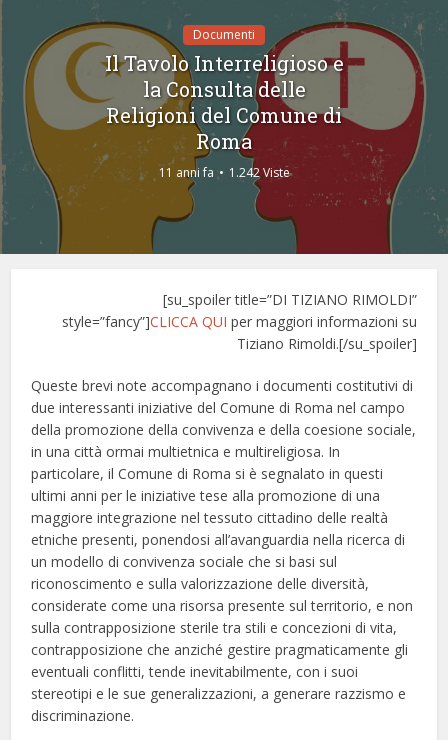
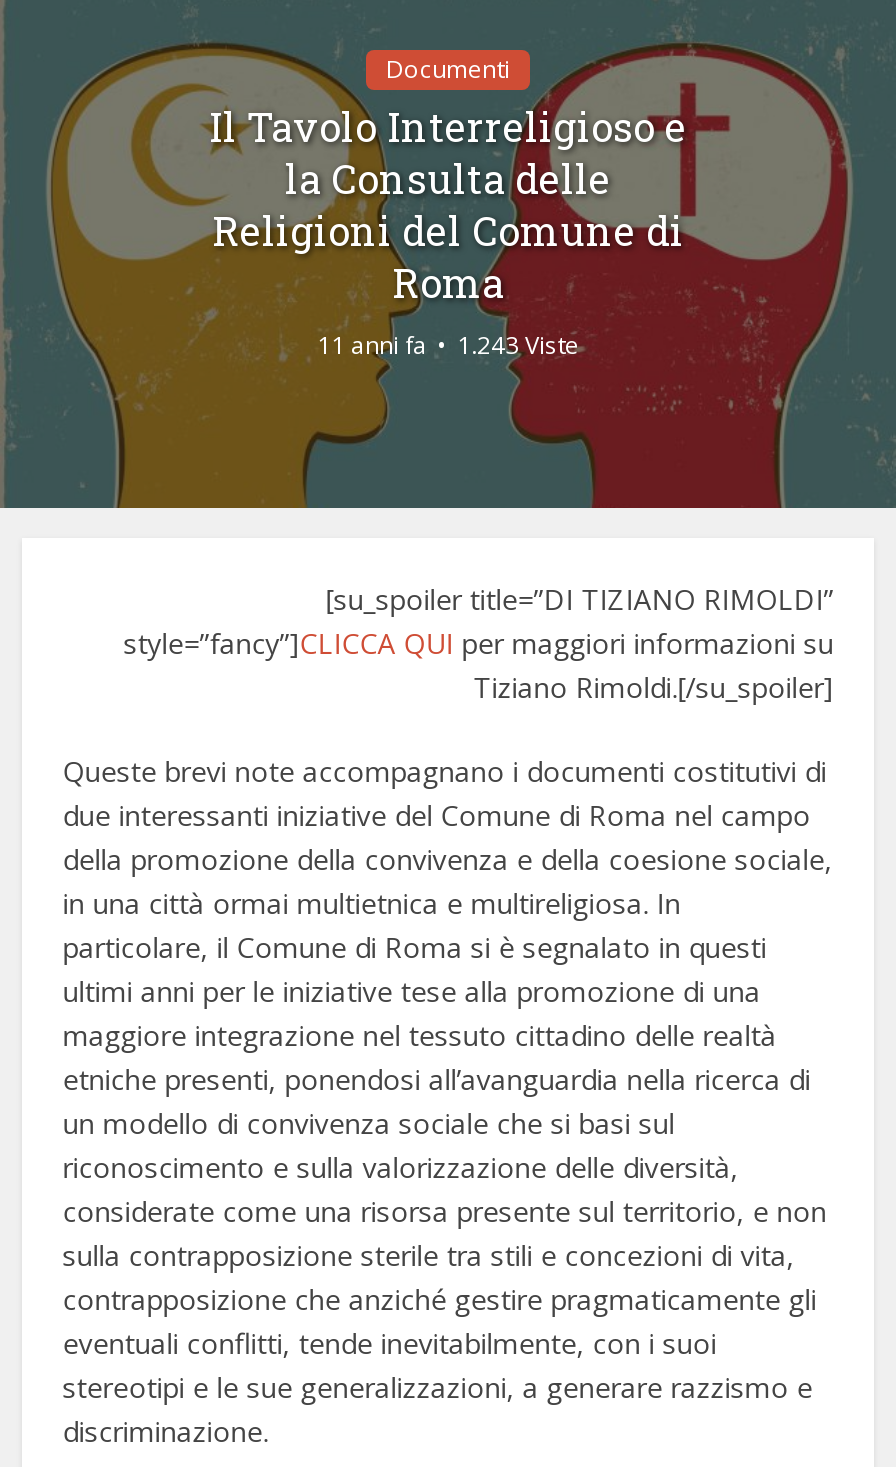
- 11 anni fa 1.242 Viste
+ 11 anni fa 1.243 Viste
